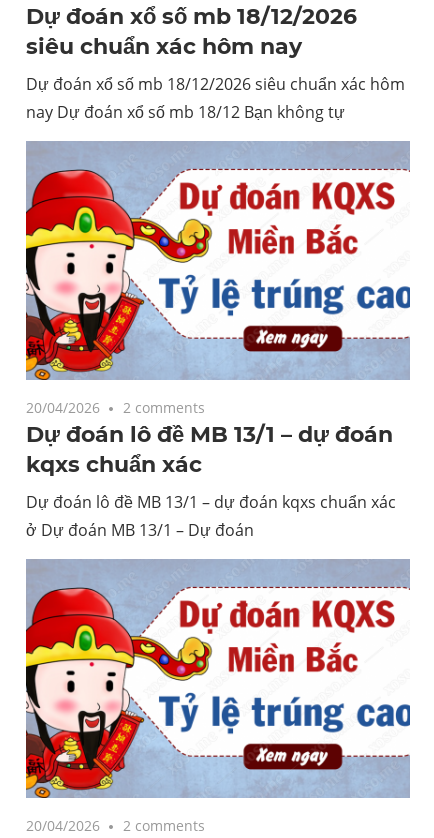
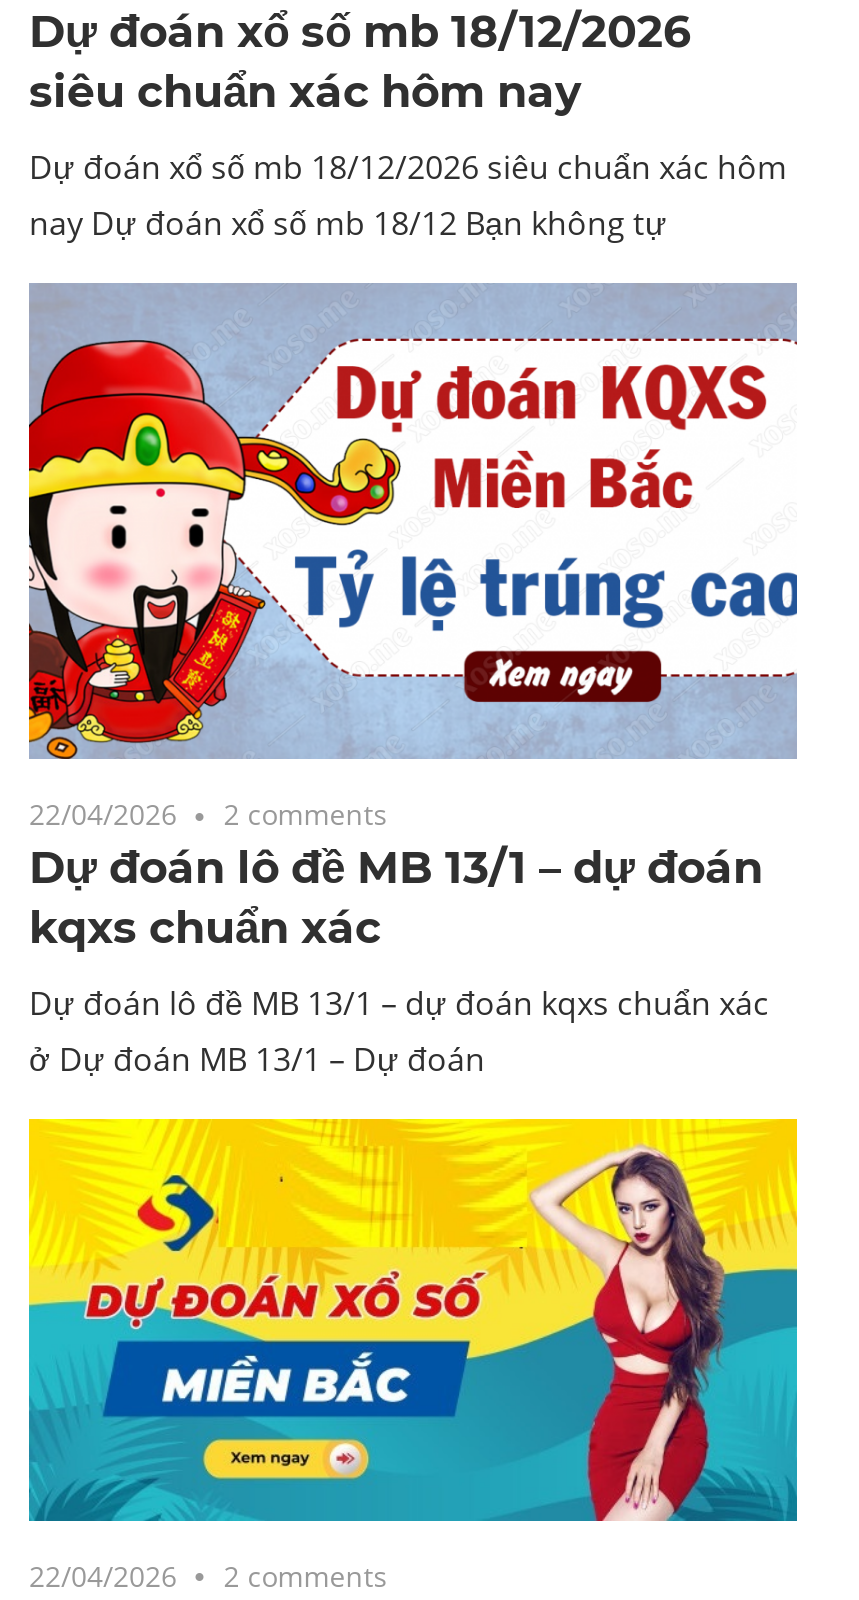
- 20/04/2026 2 comments
+ 22/04/2026 2 comments

- [image]
- 20/04/2026 2 comments
+ [image]
+ 22/04/2026 2 comments
